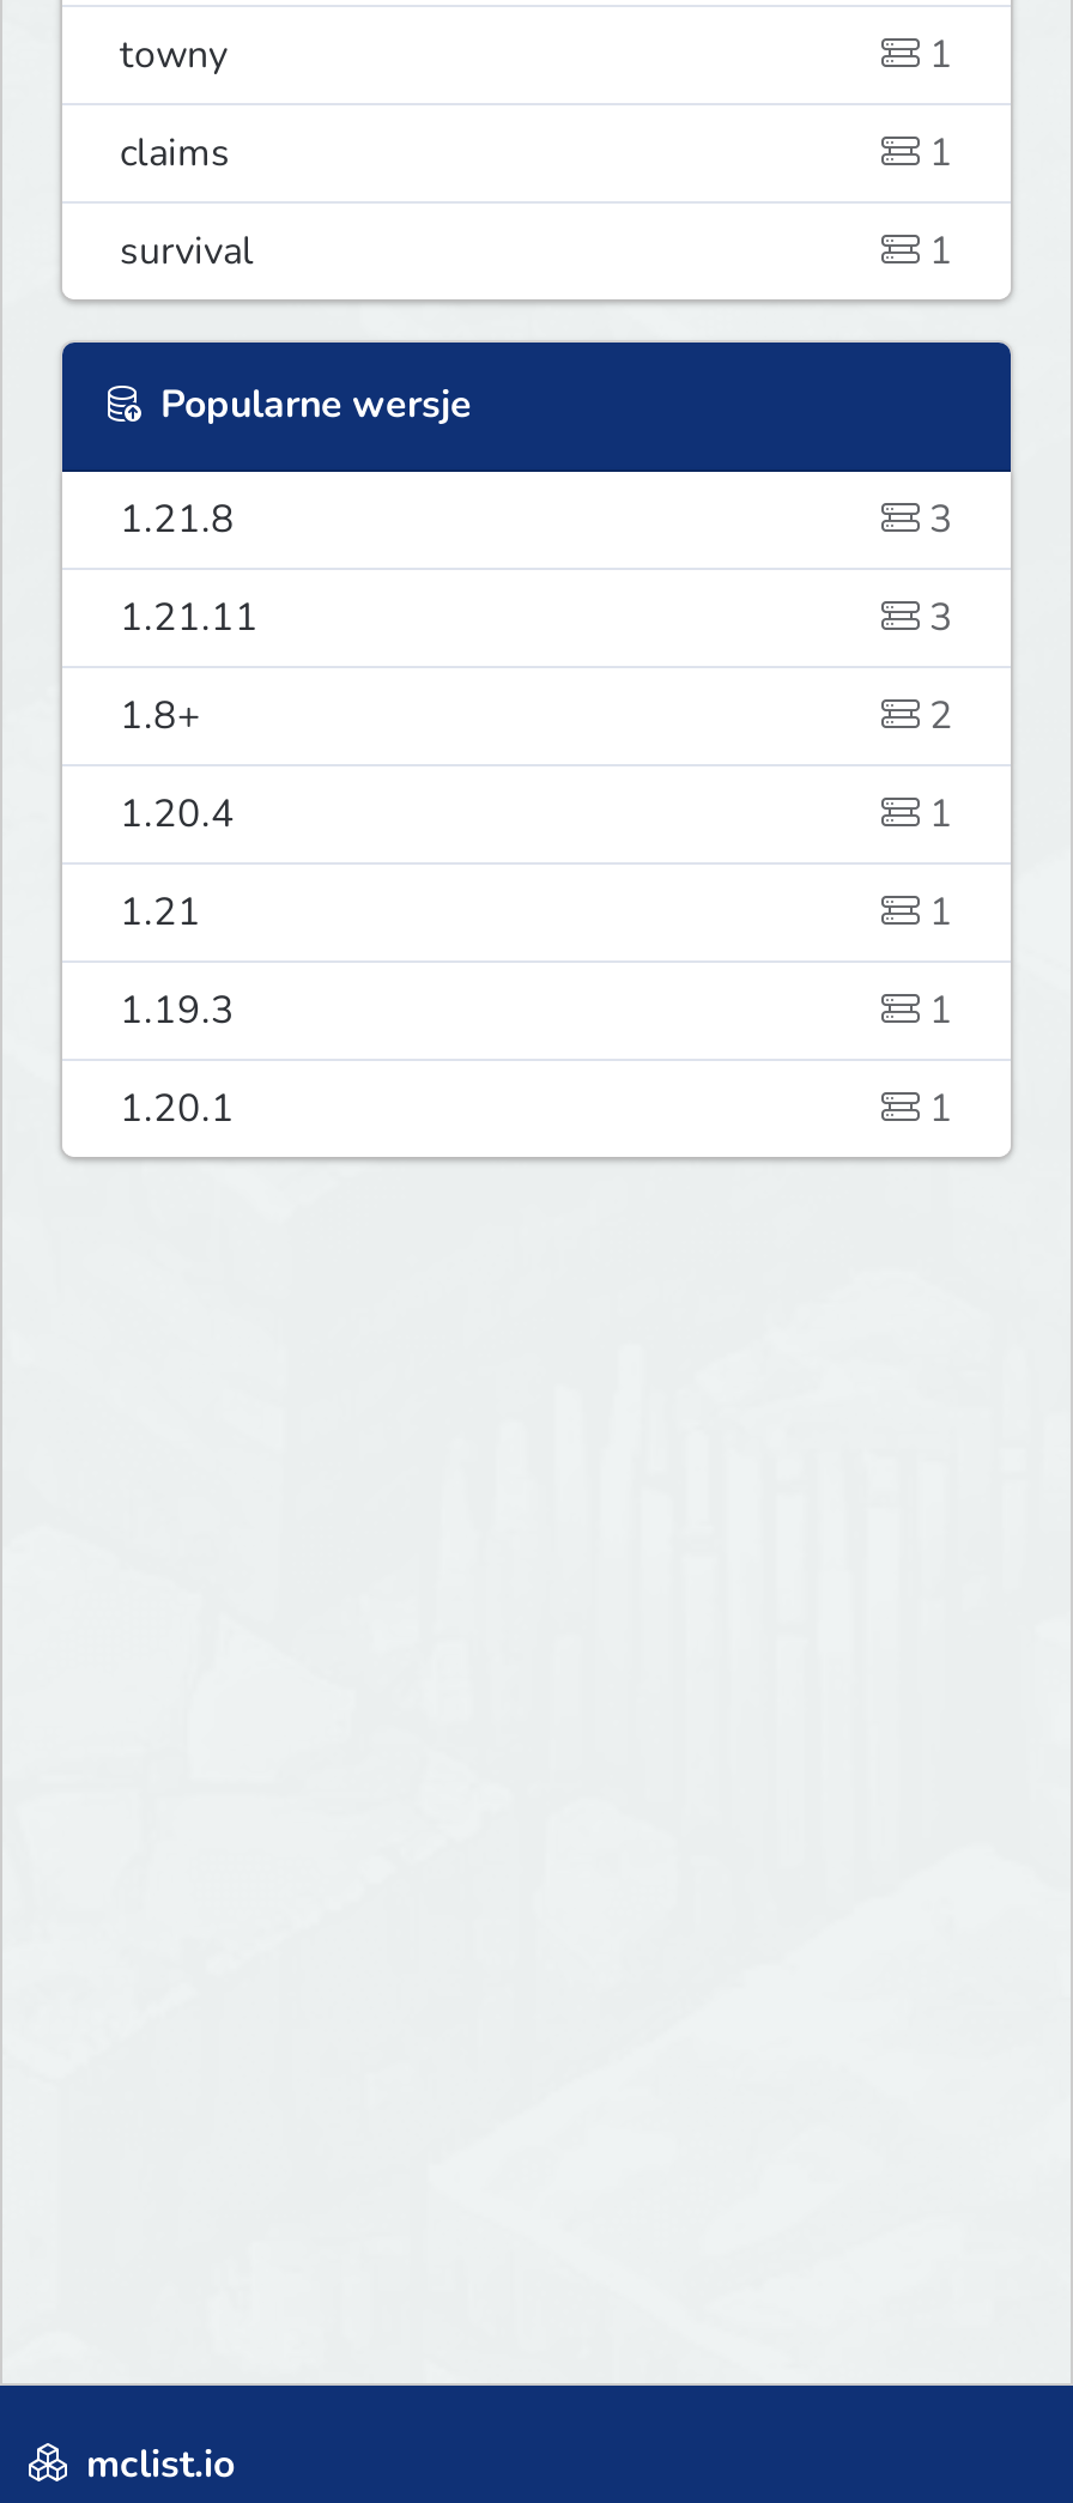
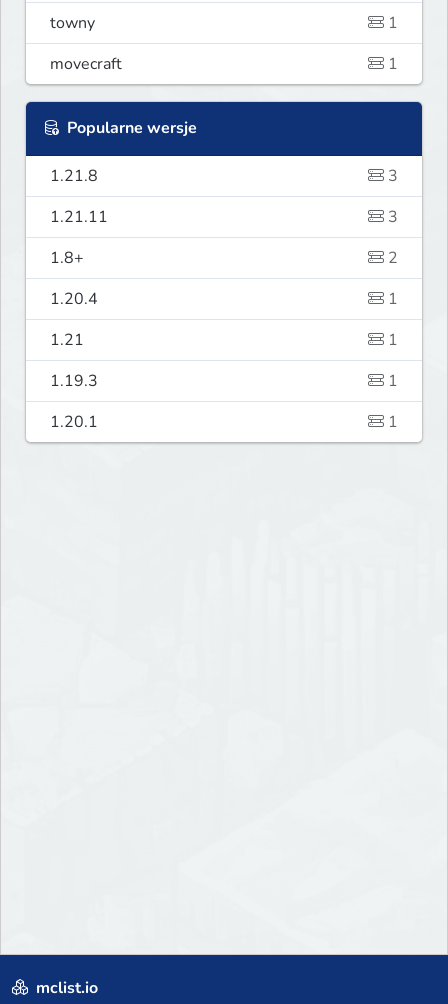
- claims
- 1
- survival
+ movecraft
